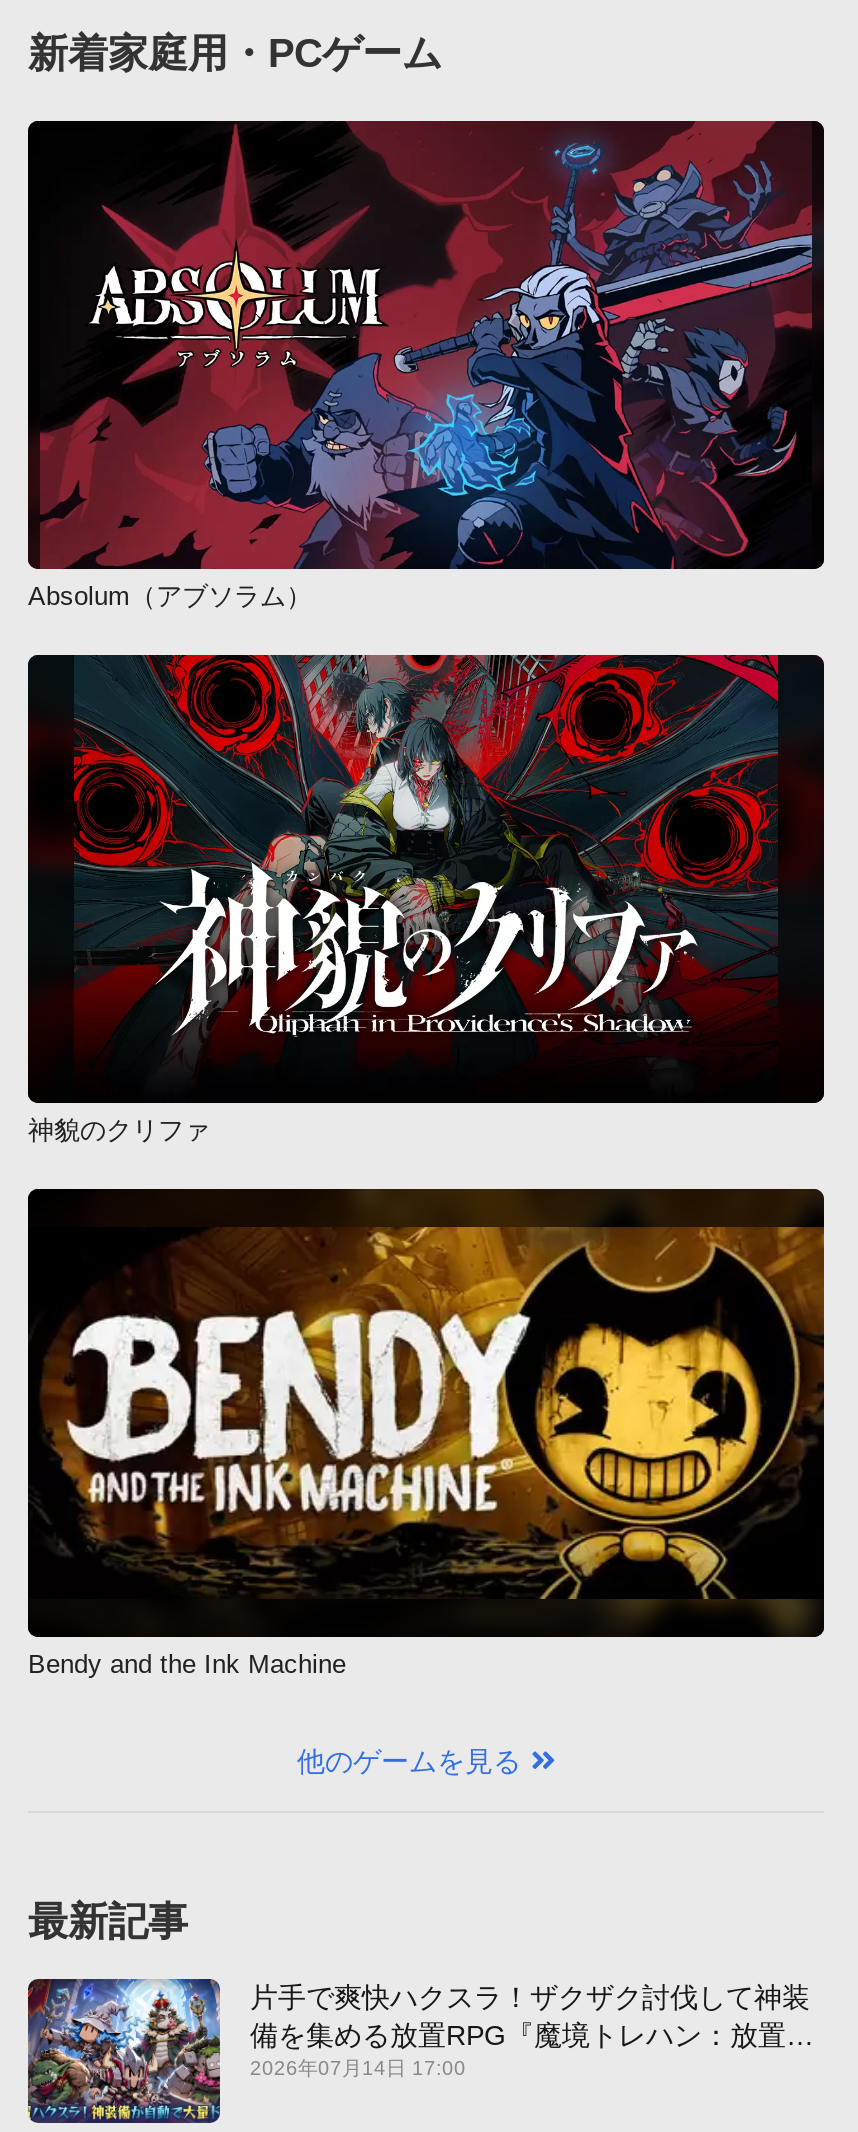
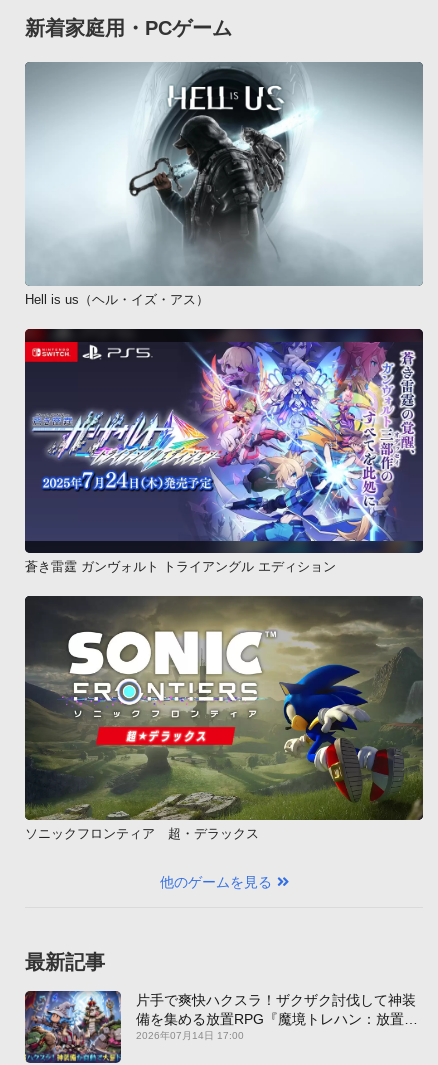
- [image]
- Absolum（アブソラム）
+ [image]
+ Hell is us（ヘル・イズ・アス）

- [image]
- 神貌のクリファ
+ [image]
+ 蒼き雷霆 ガンヴォルト トライアングル エディション

- [image]
- Bendy and the Ink Machine
+ [image]
+ ソニックフロンティア 超・デラックス
